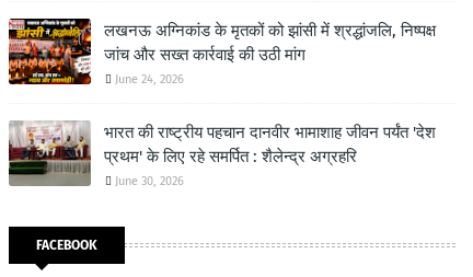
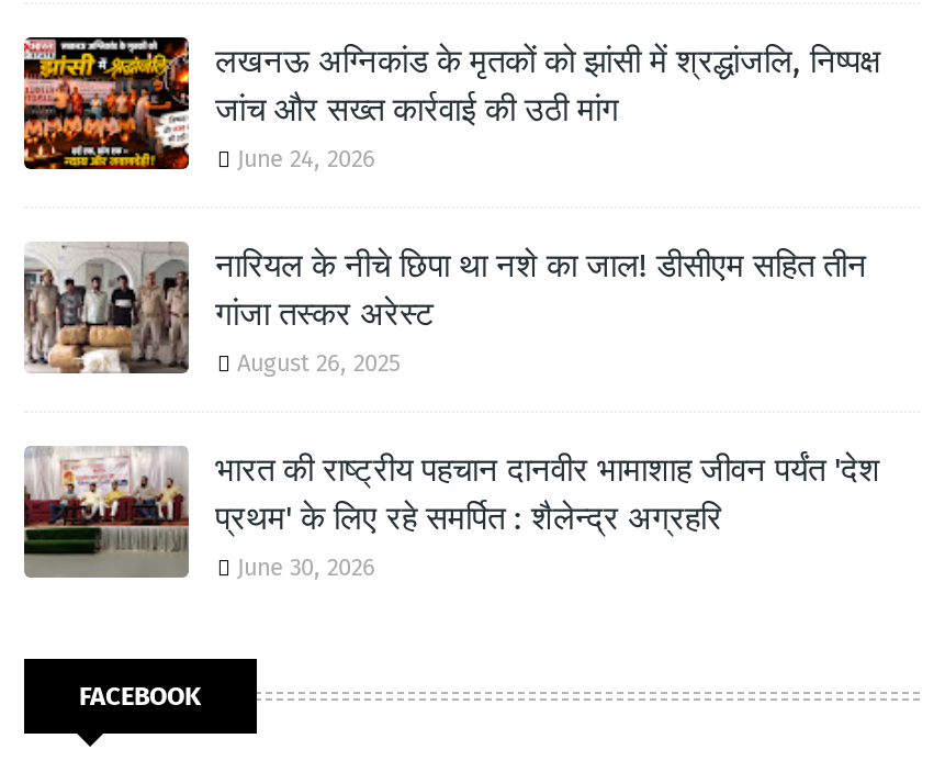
+ [image]
+ नारियल के नीचे छिपा था नशे का जाल! डीसीएम सहित तीन
+ गांजा तस्कर अरेस्ट
+ August 26, 2025
